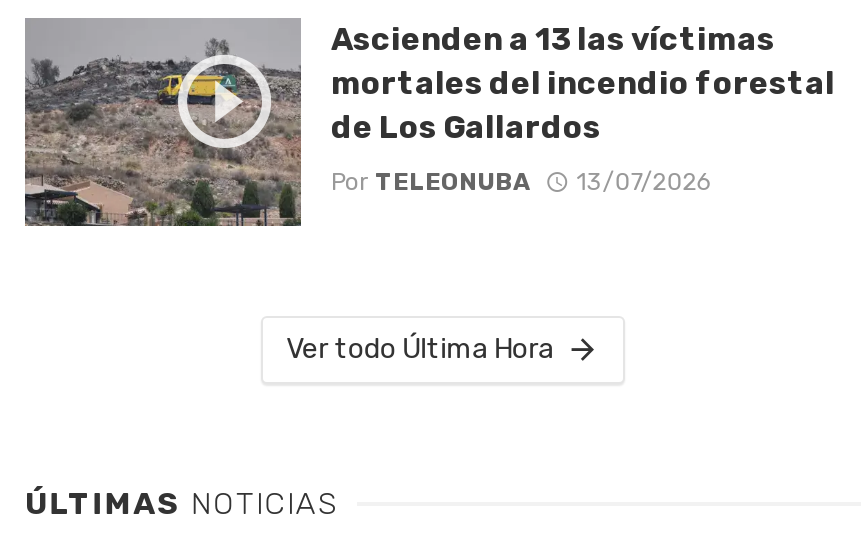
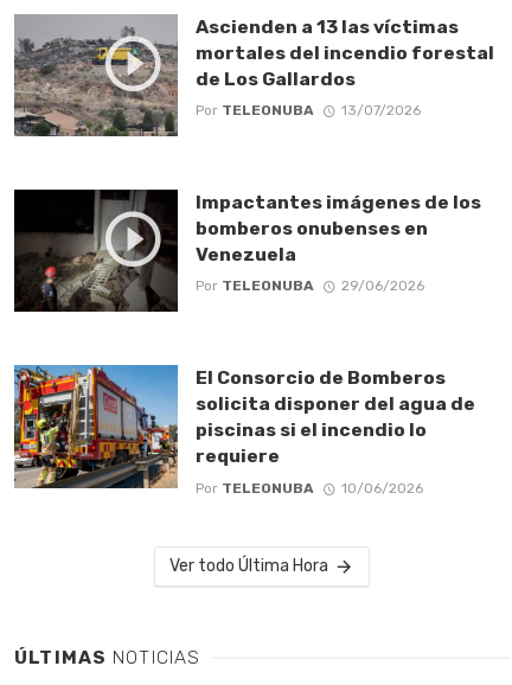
+ [image]
+ Impactantes imágenes de los
+ bomberos onubenses en
+ Venezuela
+ Por TELEONUBA
+ 29/06/2026

+ [image]
+ El Consorcio de Bomberos
+ solicita disponer del agua de
+ piscinas si el incendio lo
+ requiere
+ Por TELEONUBA
+ 10/06/2026
